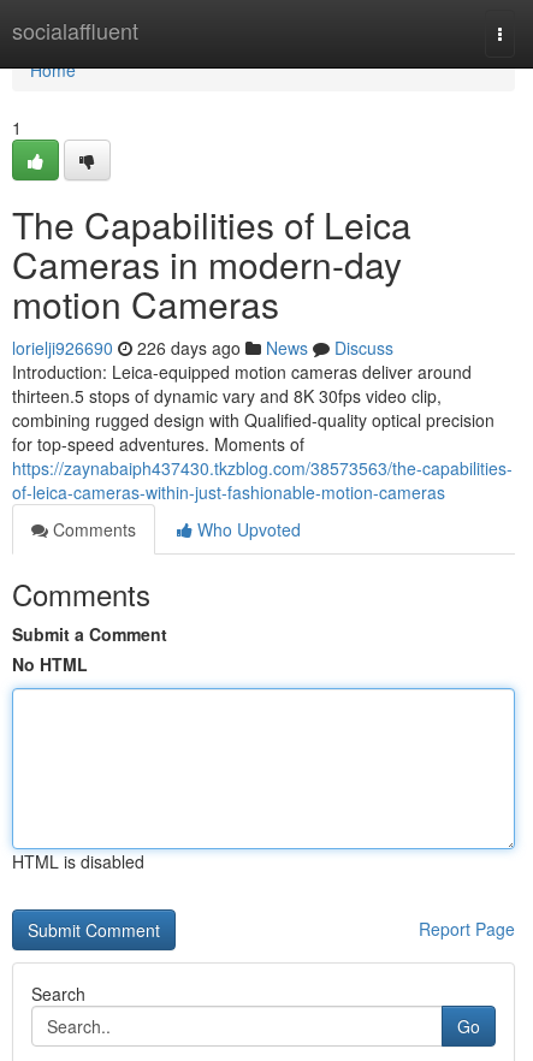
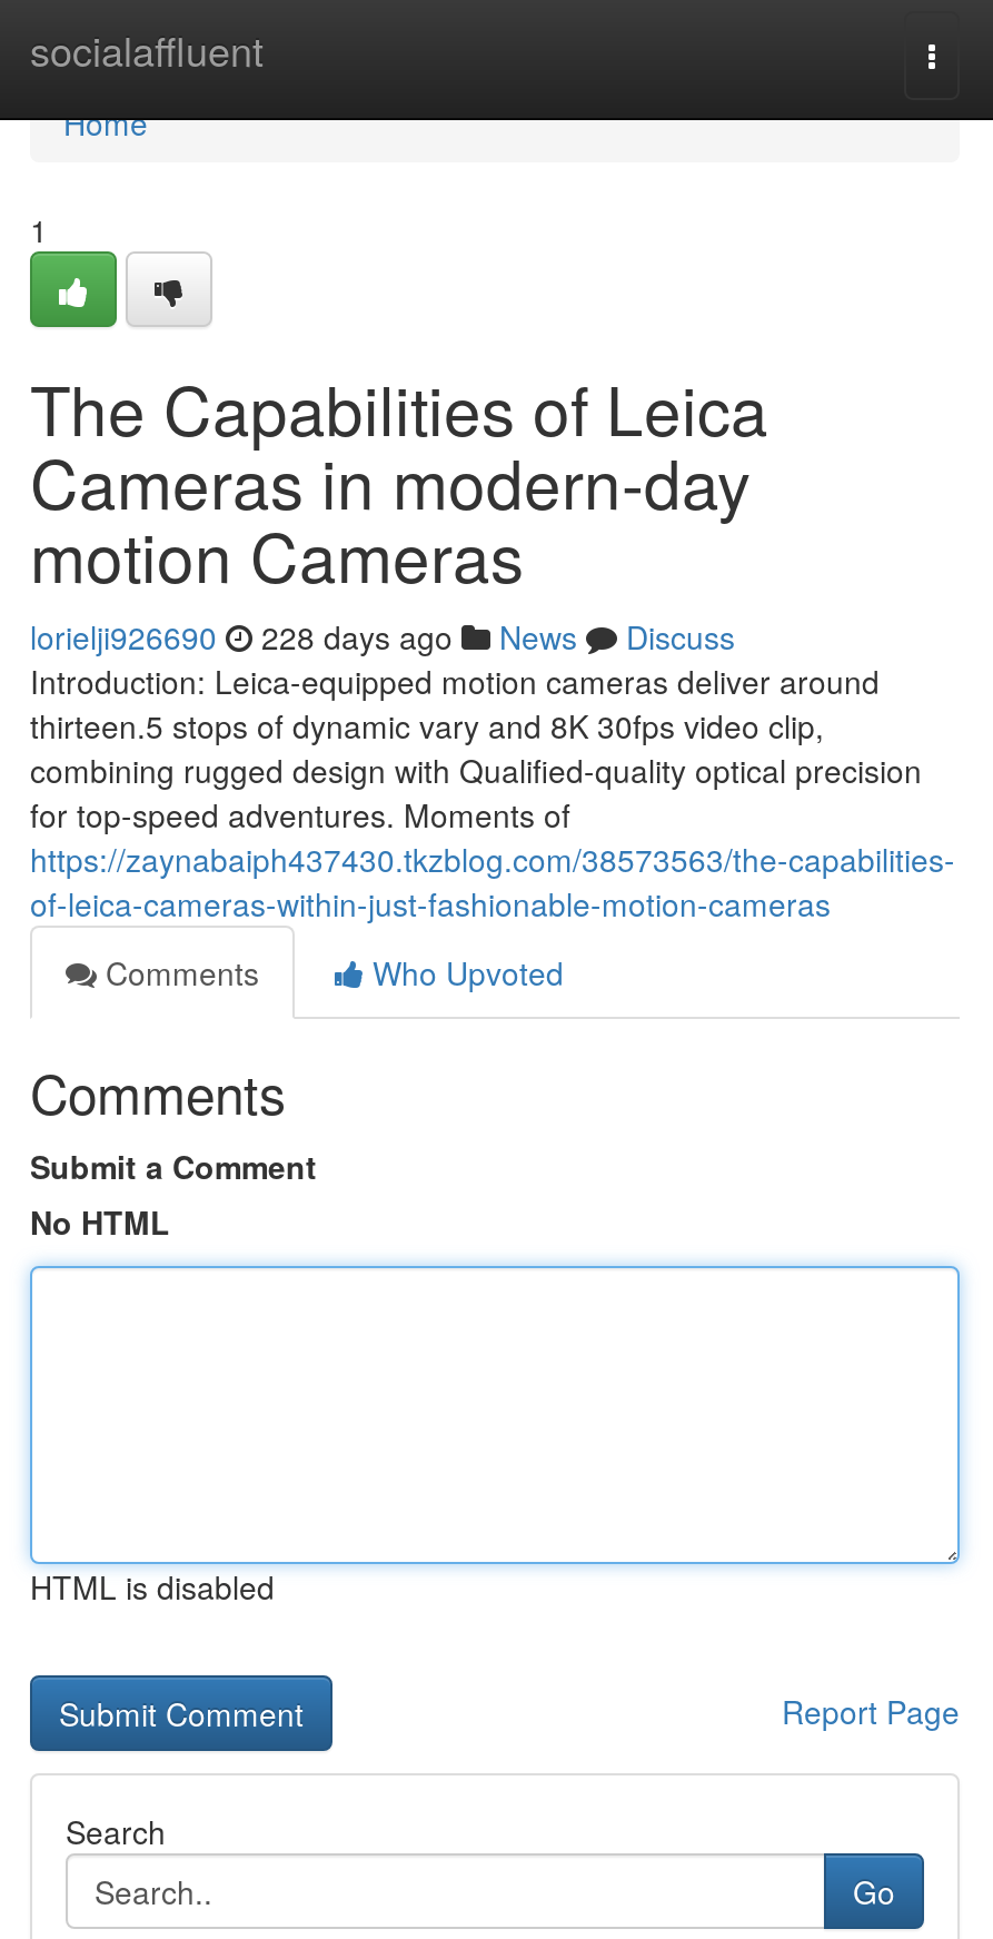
- lorielji926690 226 days ago News Discuss
+ lorielji926690 228 days ago News Discuss
